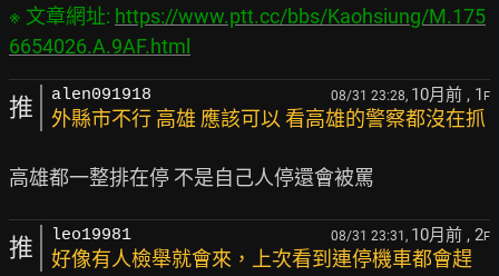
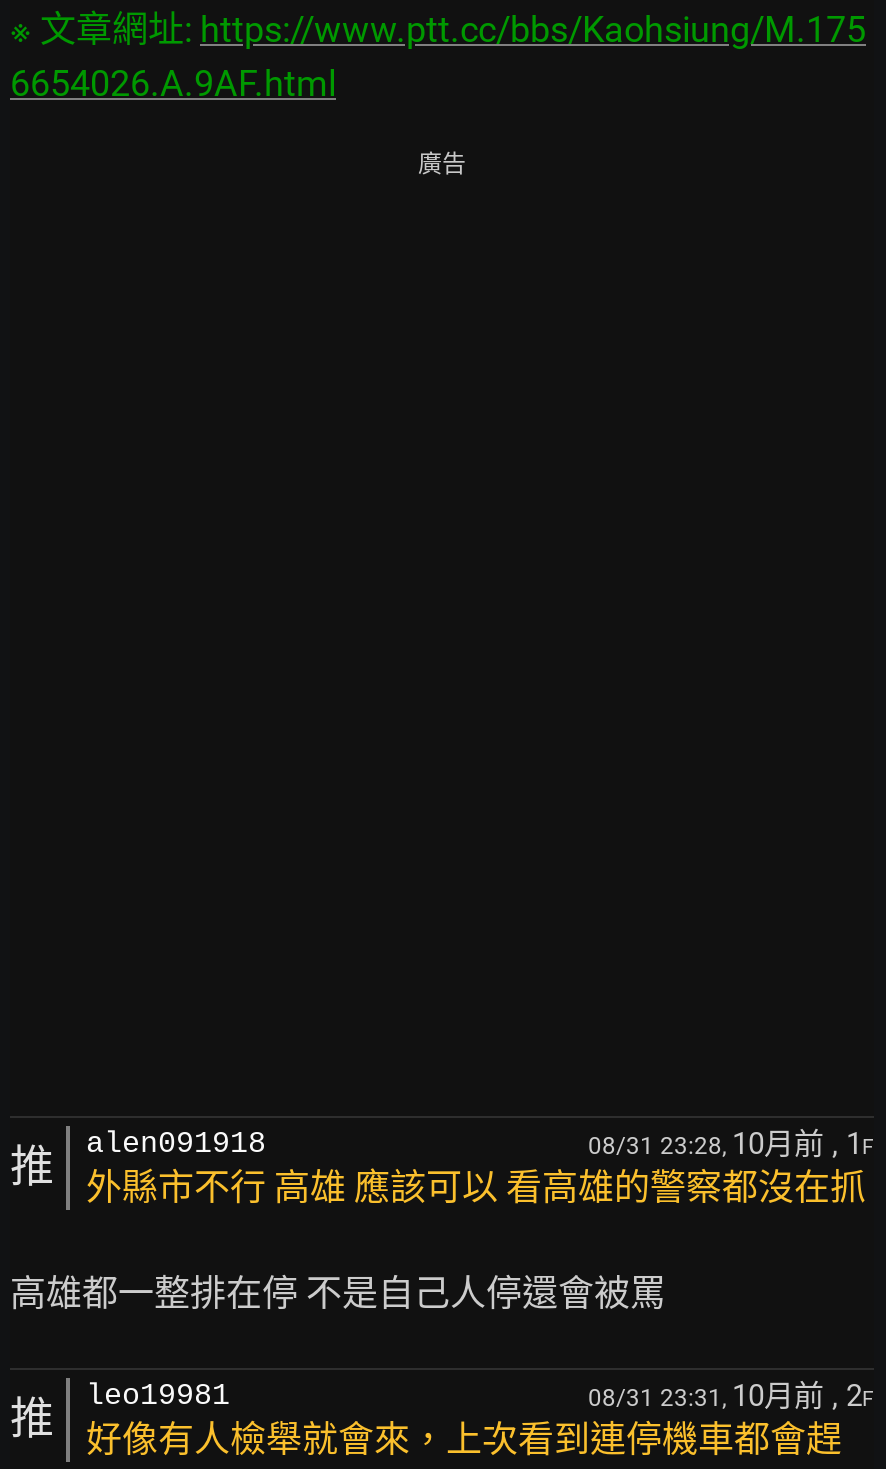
+ 廣告
